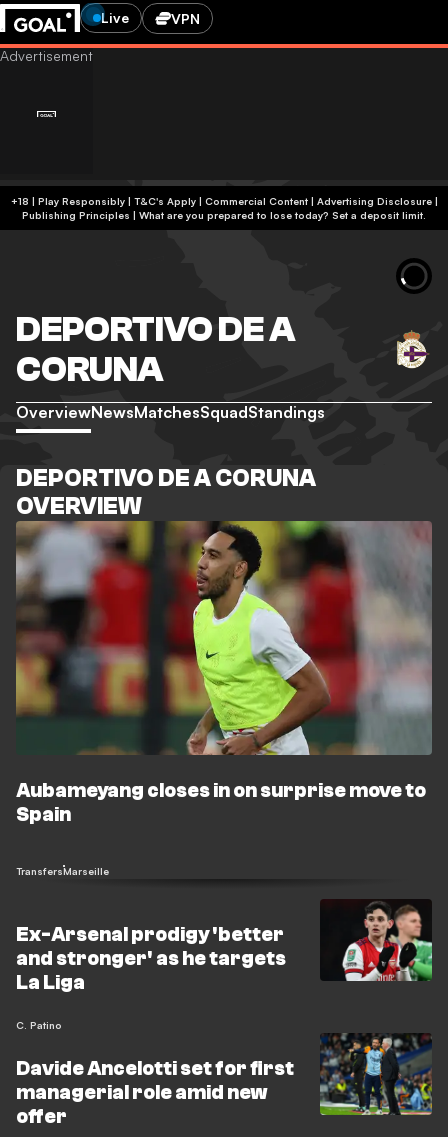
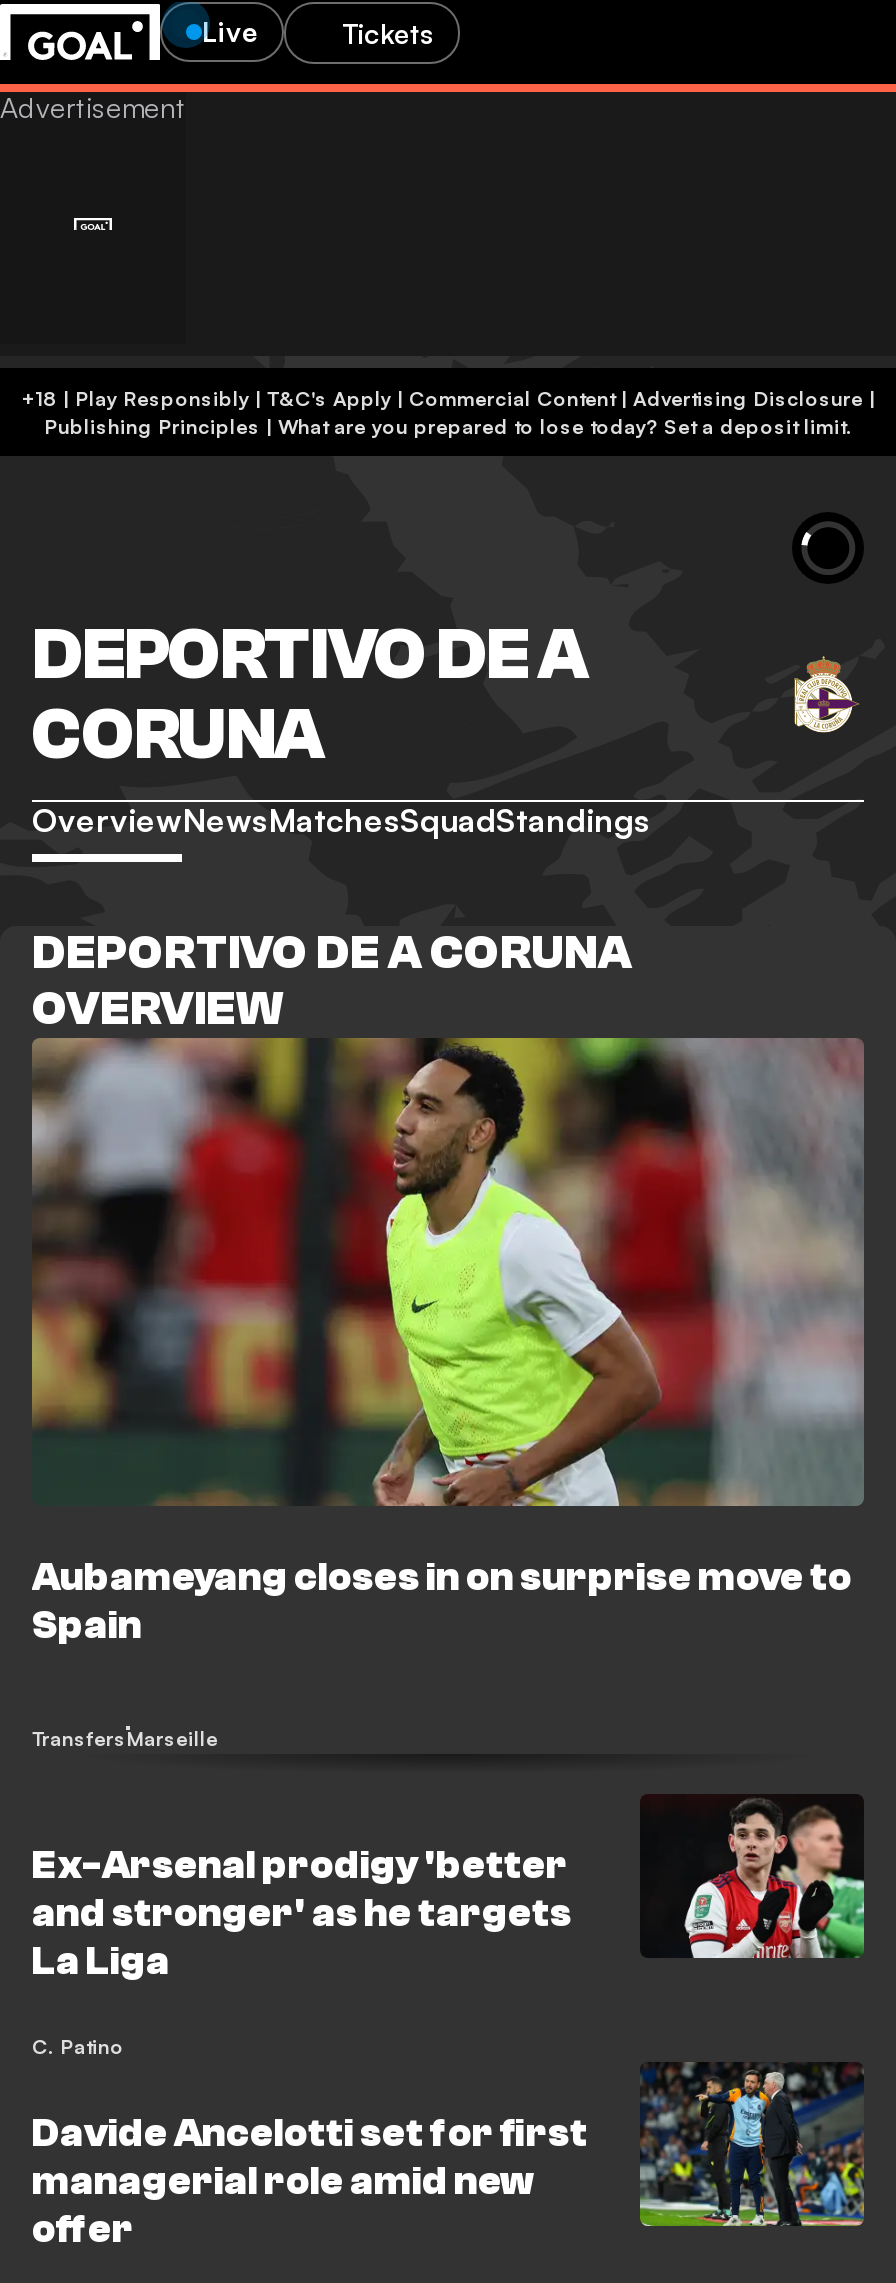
- VPN
+ Tickets
